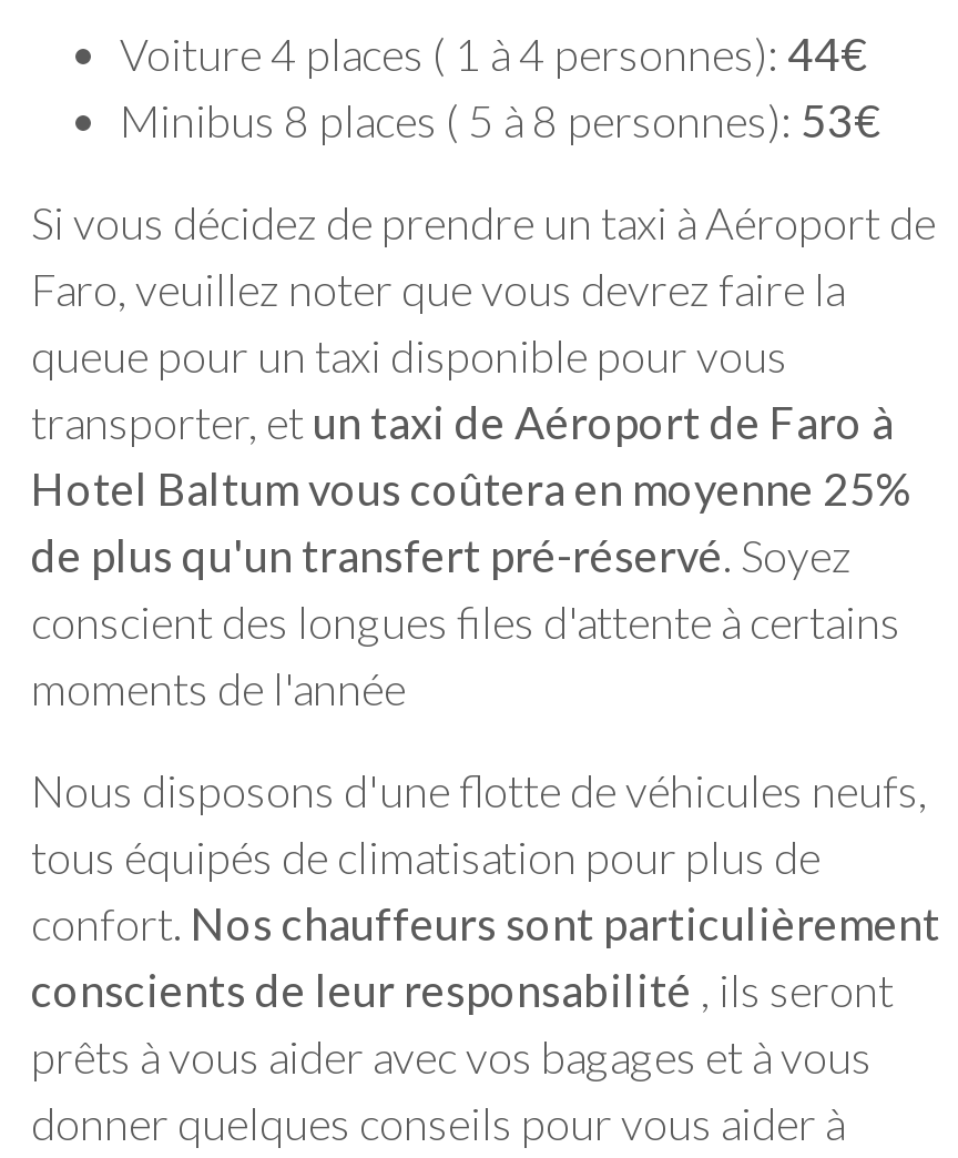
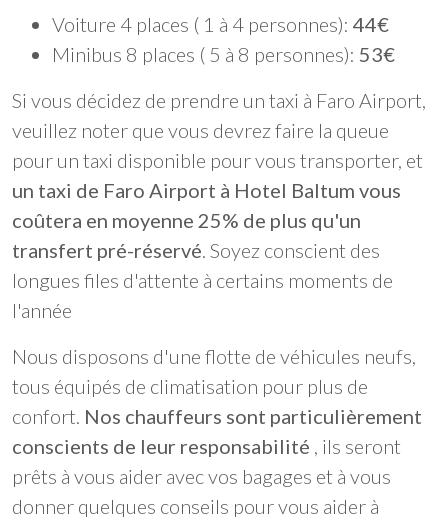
- Si vous décidez de prendre un taxi à Aéroport de
- Faro, veuillez noter que vous devrez faire la
- queue pour un taxi disponible pour vous
- transporter, et un taxi de Aéroport de Faro à
- Hotel Baltum vous coûtera en moyenne 25%
- de plus qu'un transfert pré-réservé. Soyez
- conscient des longues files d'attente à certains
- moments de l'année
+ Si vous décidez de prendre un taxi à Faro Airport,
+ veuillez noter que vous devrez faire la queue
+ pour un taxi disponible pour vous transporter, et
+ un taxi de Faro Airport à Hotel Baltum vous
+ coûtera en moyenne 25% de plus qu'un
+ transfert pré-réservé. Soyez conscient des
+ longues files d'attente à certains moments de
+ l'année
